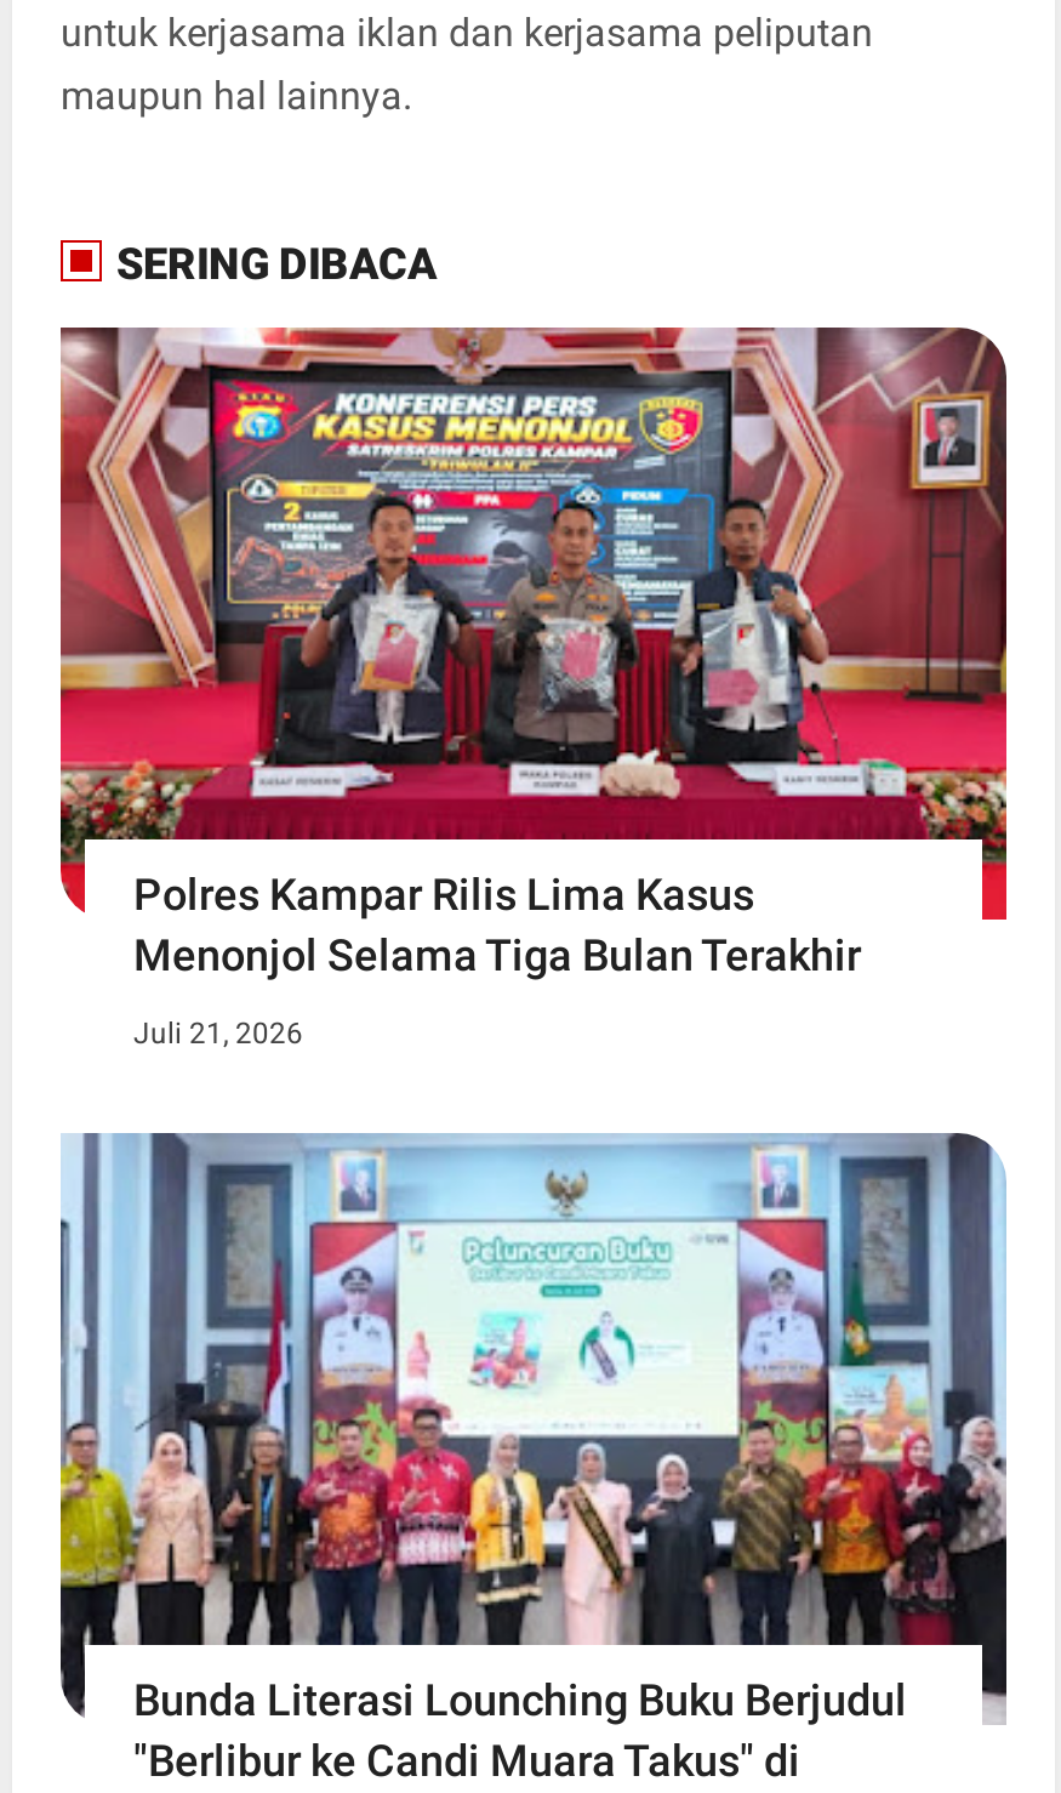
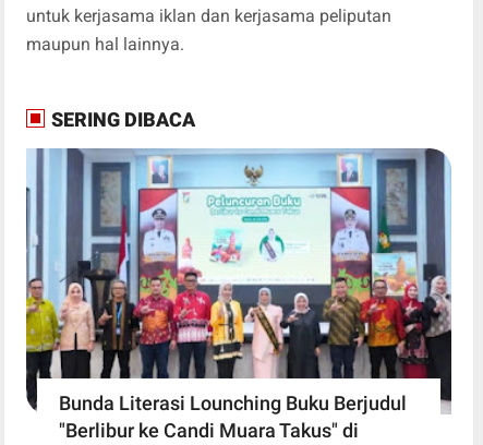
- [image]
- Polres Kampar Rilis Lima Kasus
- Menonjol Selama Tiga Bulan Terakhir
- Juli 21, 2026
